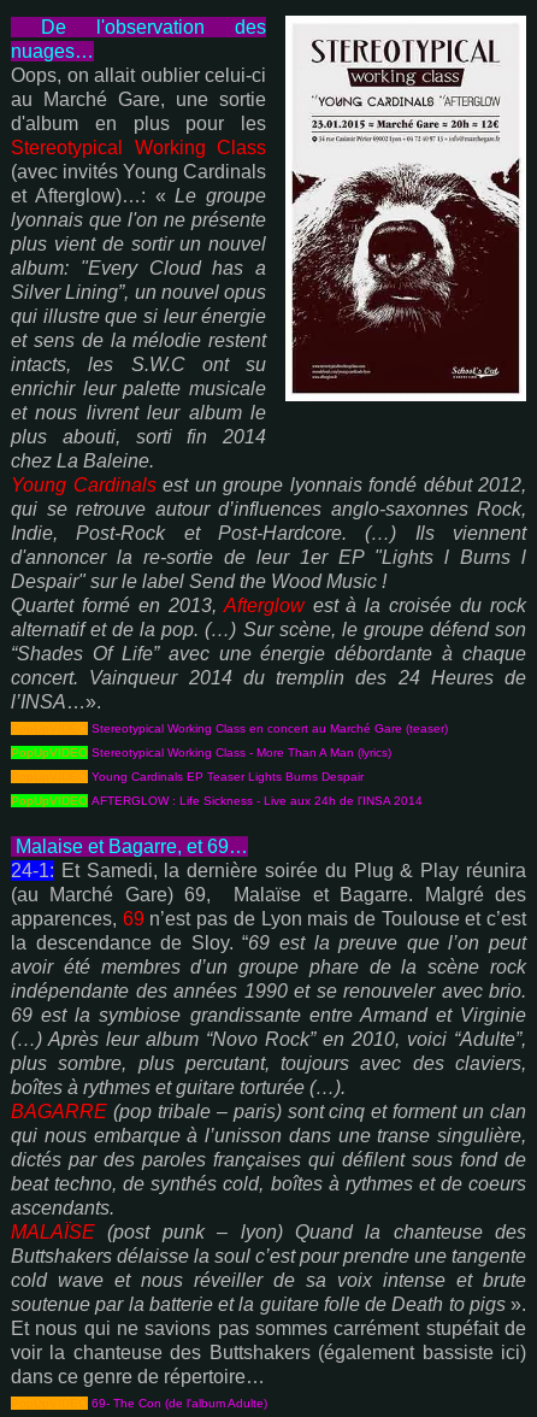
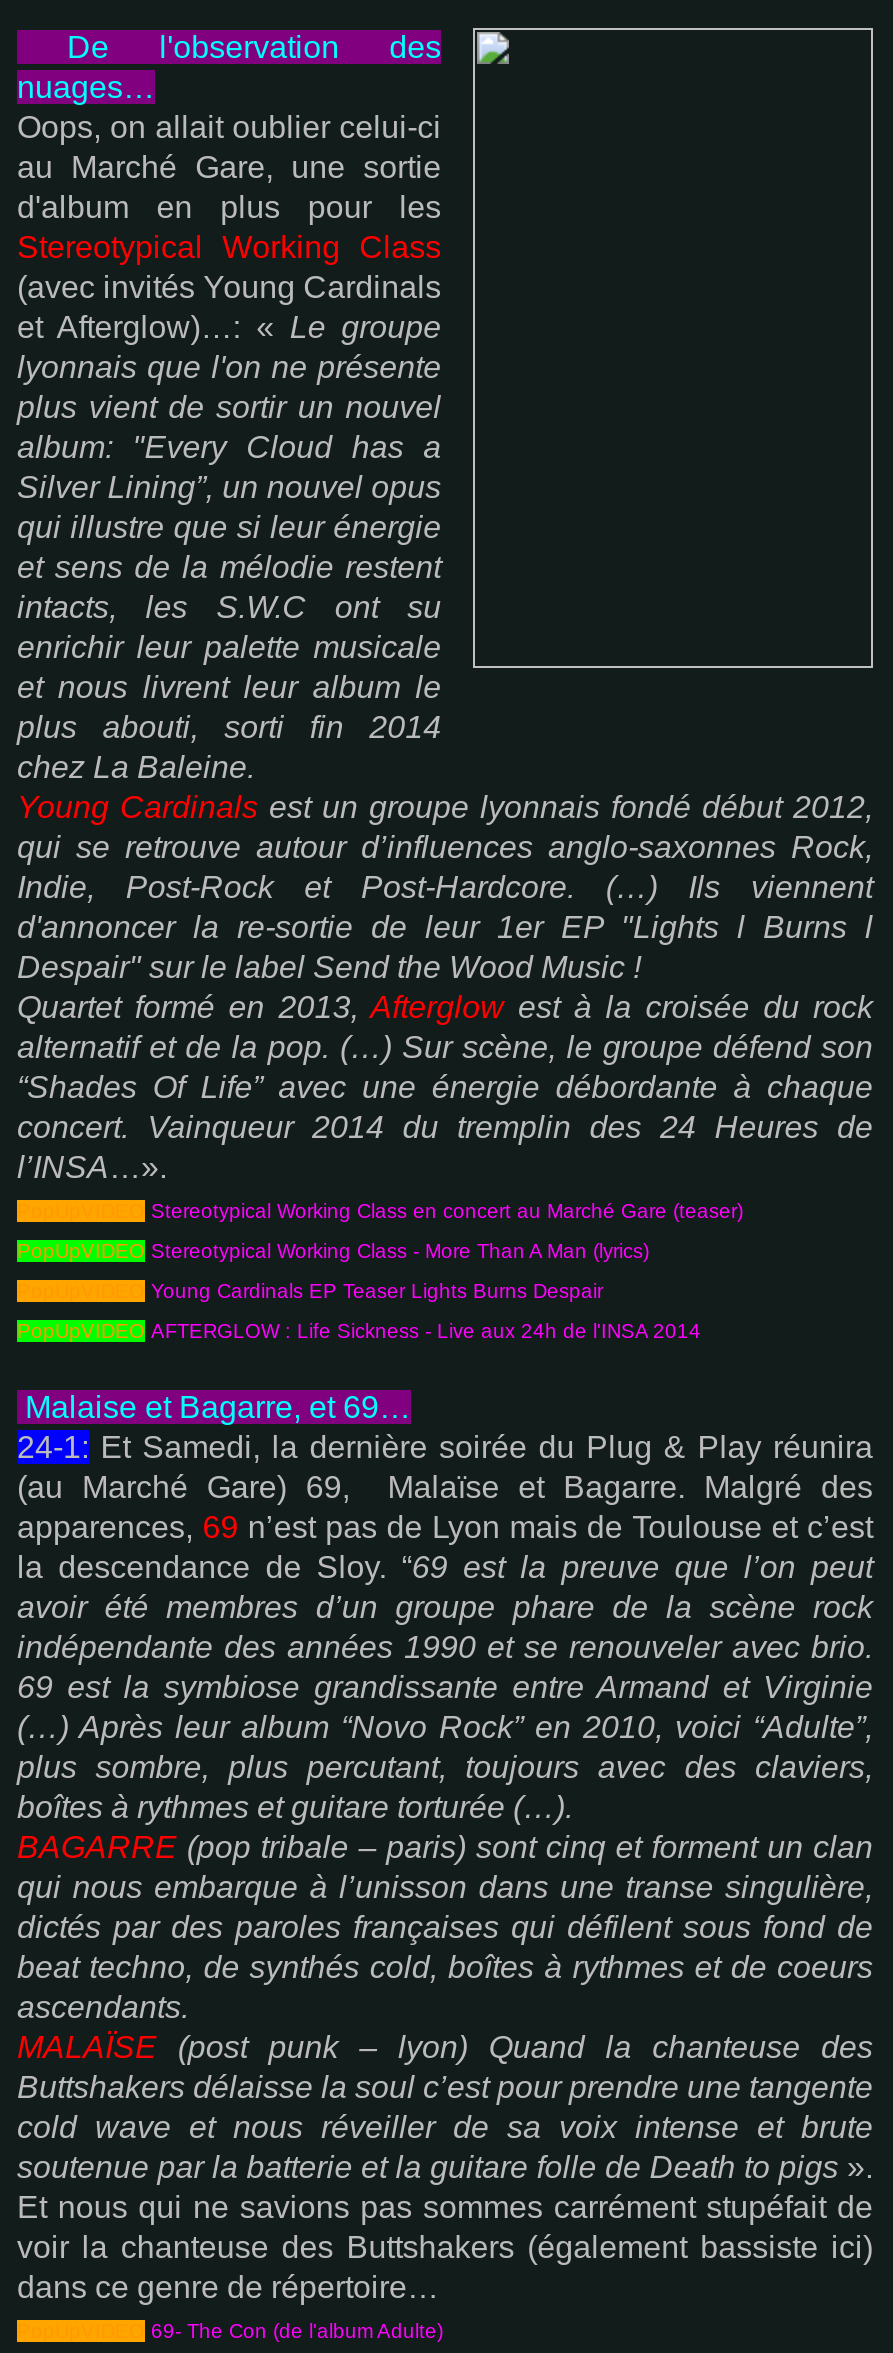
- [image]
